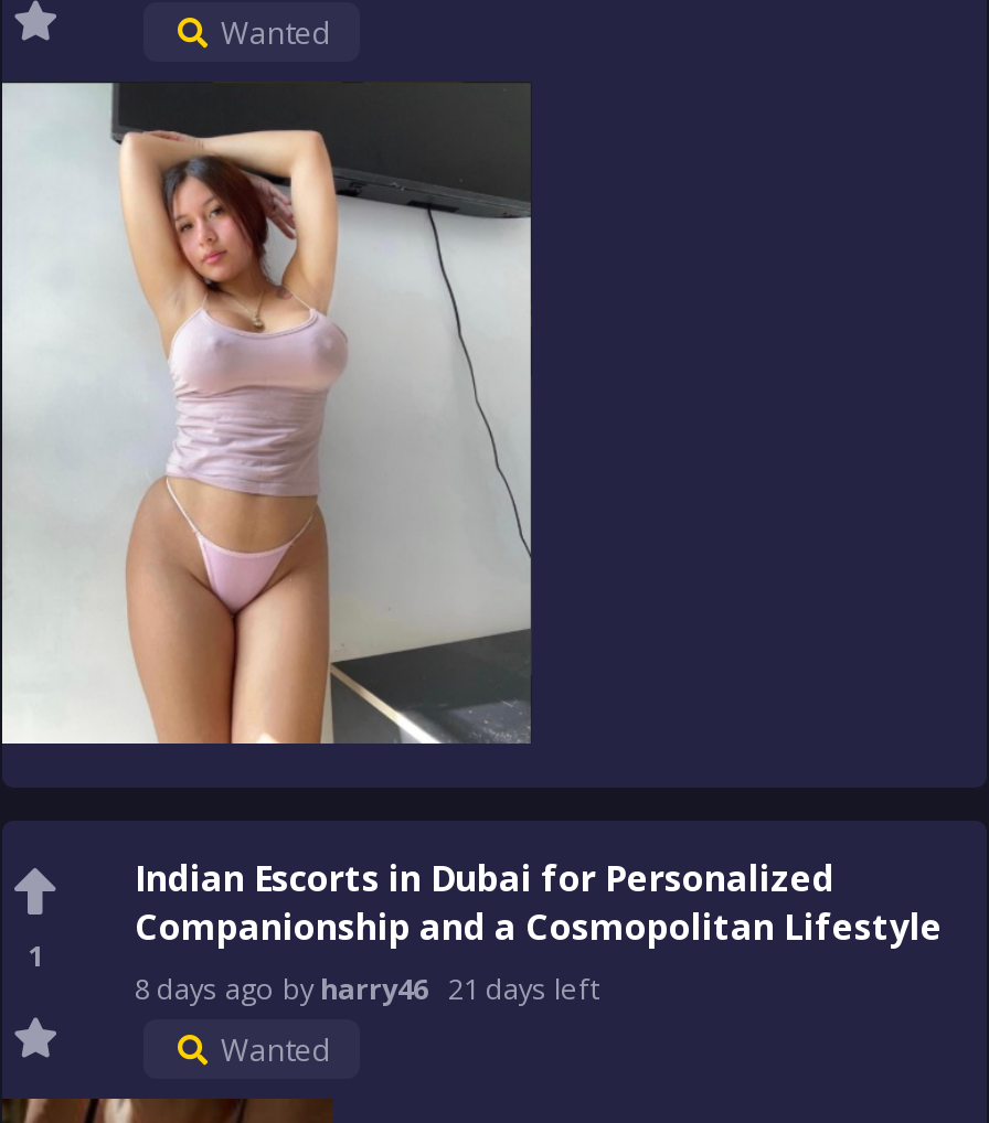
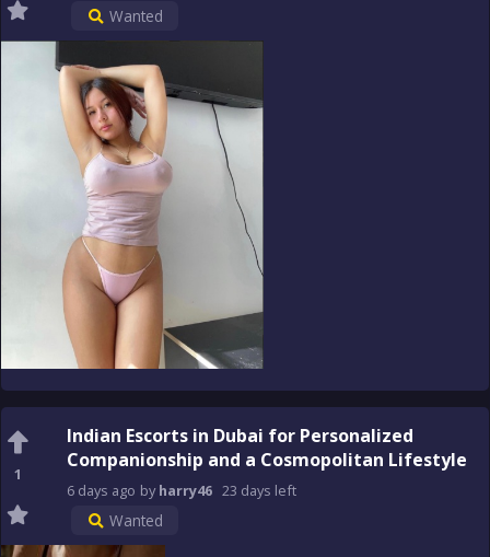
- 8 days ago by harry46 21 days left
+ 6 days ago by harry46 23 days left
